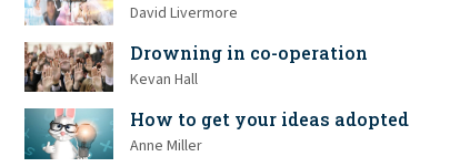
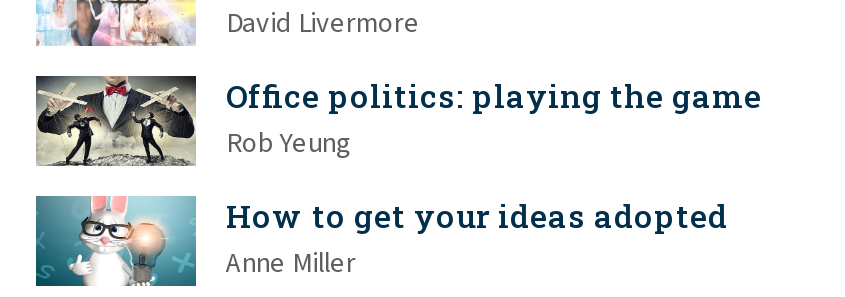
- [image]
- Drowning in co-operation
- Kevan Hall
+ [image]
+ Office politics: playing the game
+ Rob Yeung
